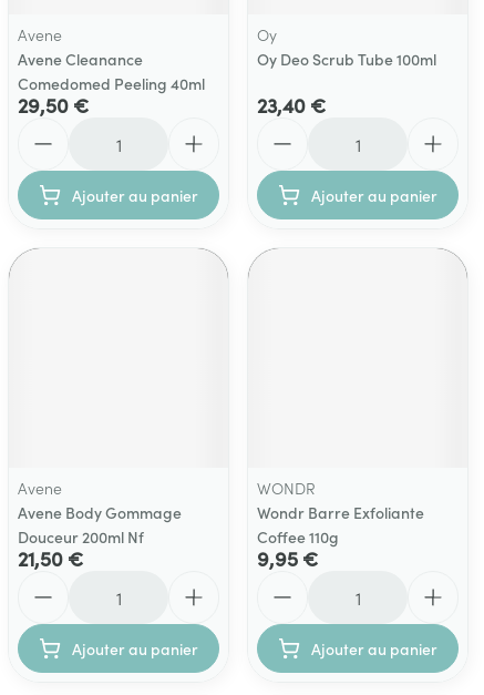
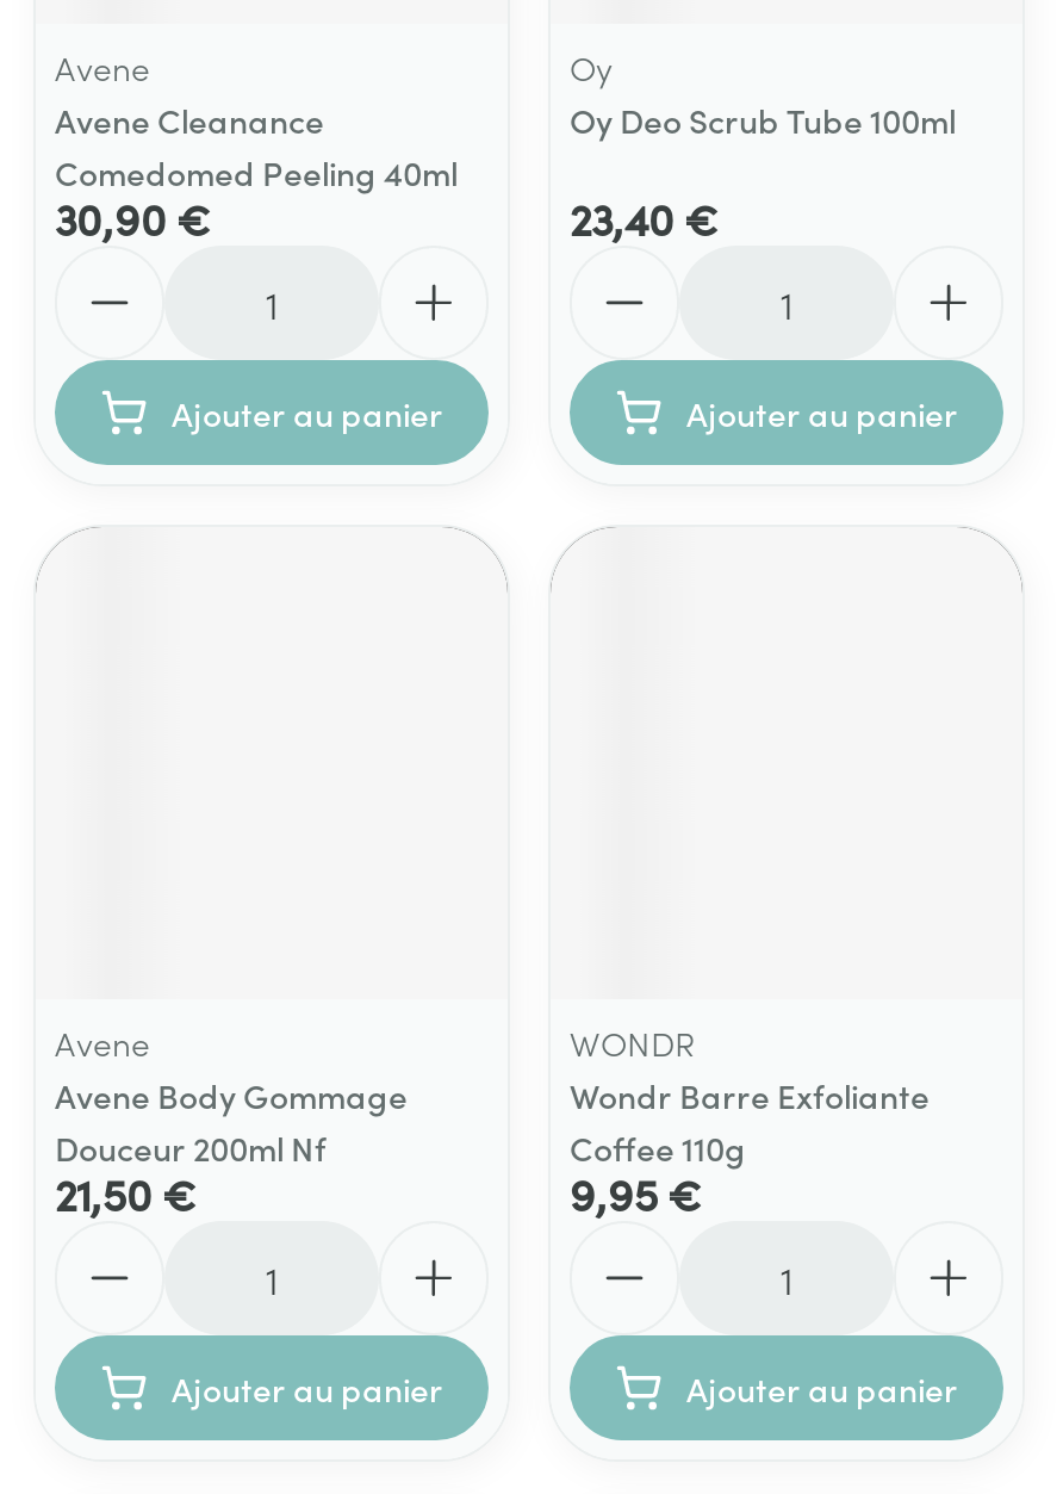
- 29,50 €
+ 30,90 €
